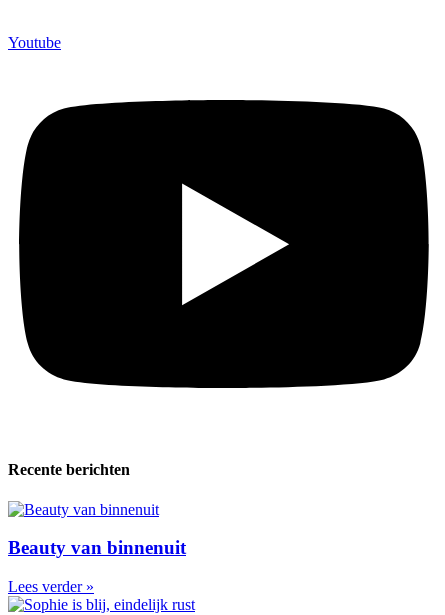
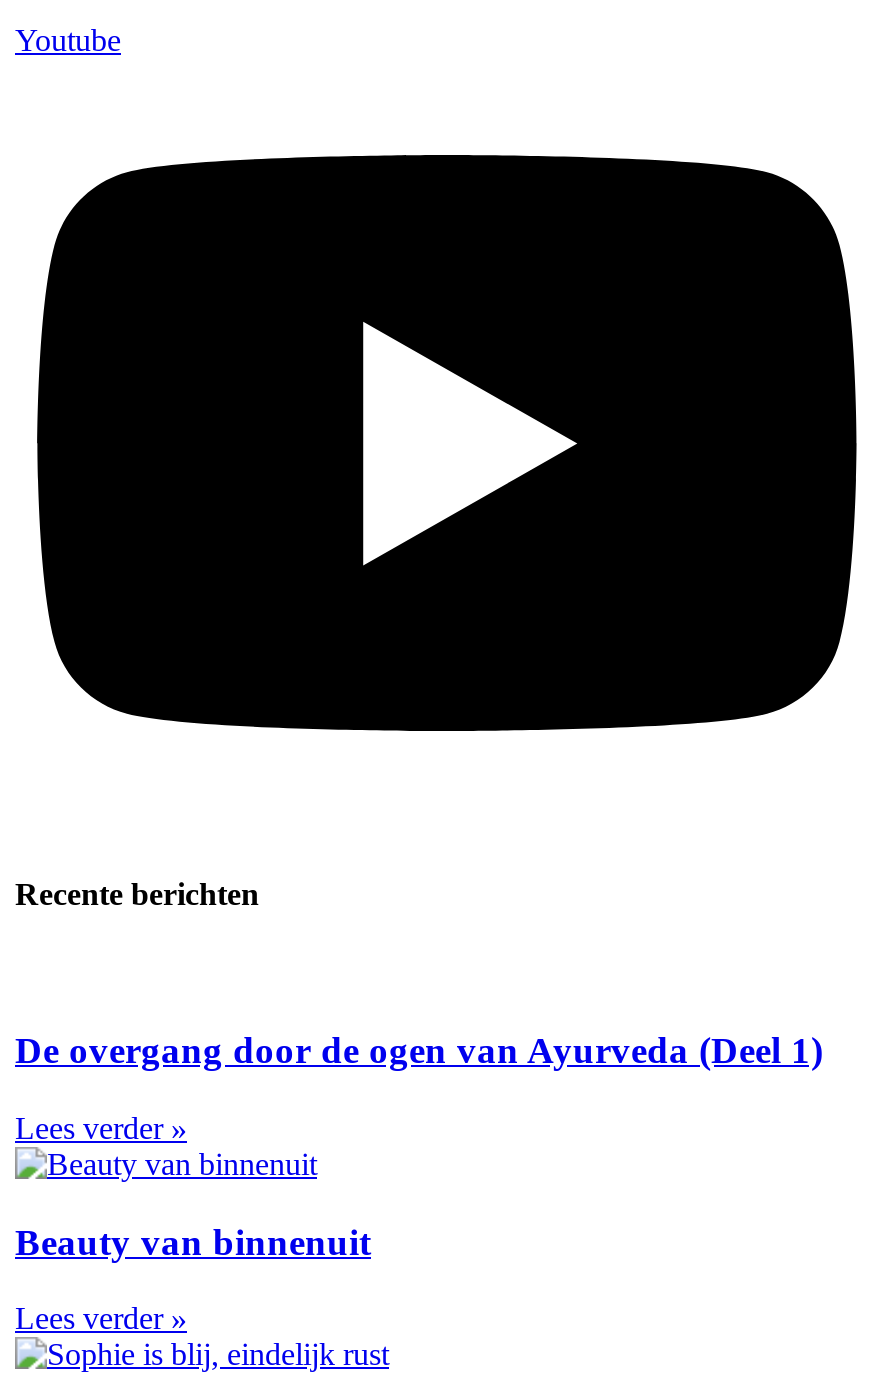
+ De overgang door de ogen van Ayurveda (Deel 1)
+ Lees verder »
